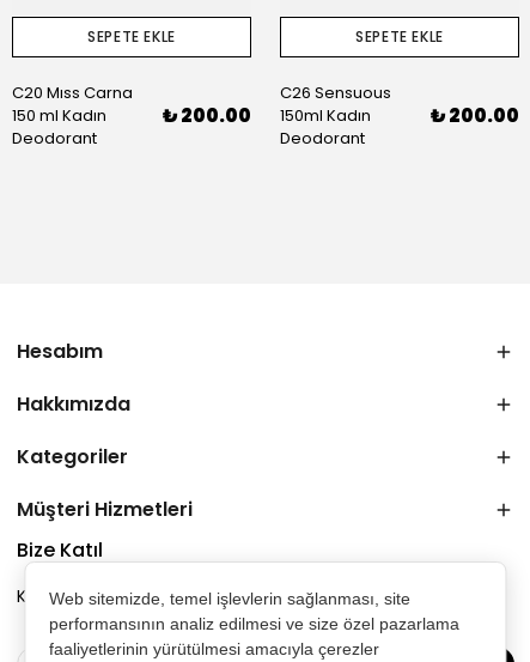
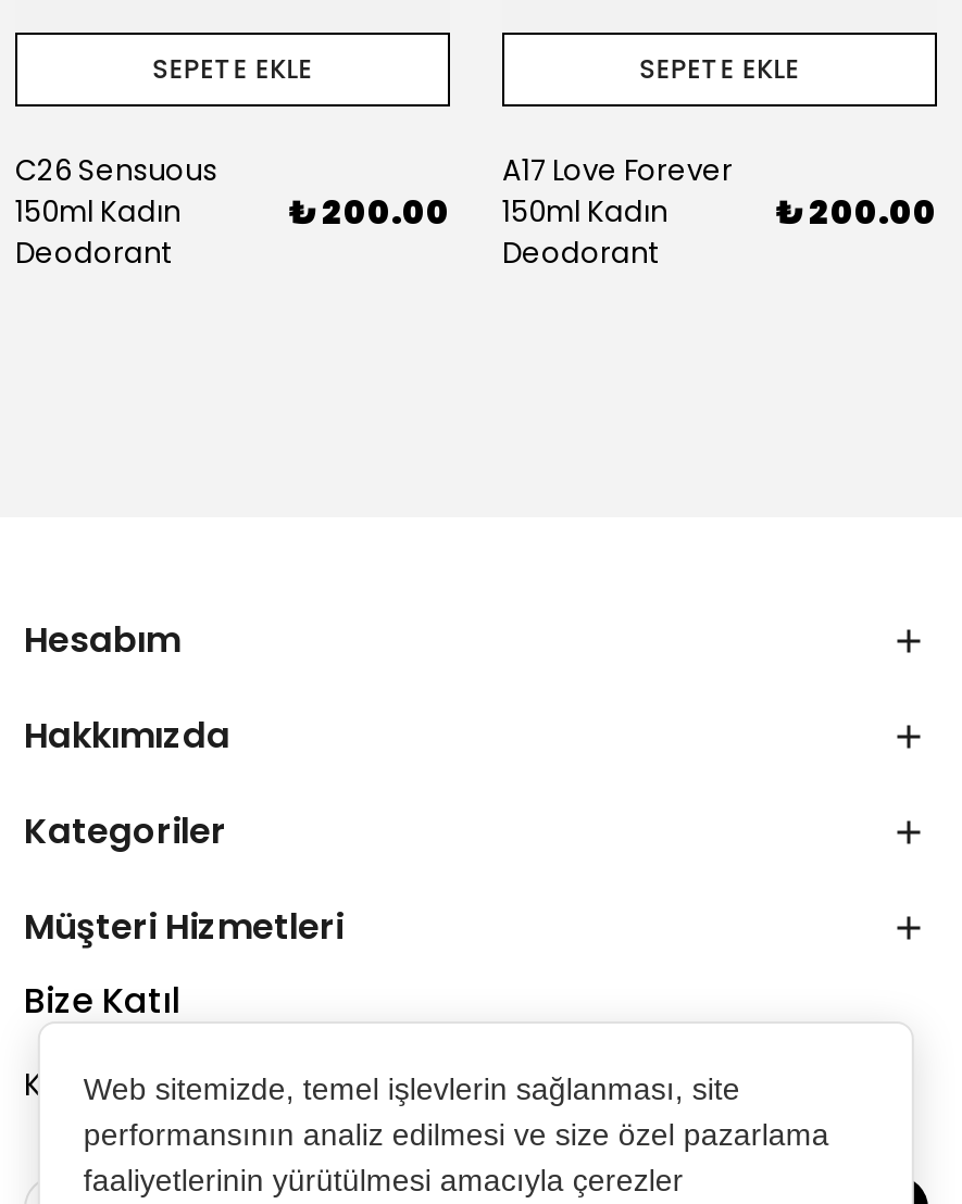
- C20 Mıss Carna
- 150 ml Kadın
+ C26 Sensuous
+ 150ml Kadın

- C26 Sensuous
+ A17 Love Forever
